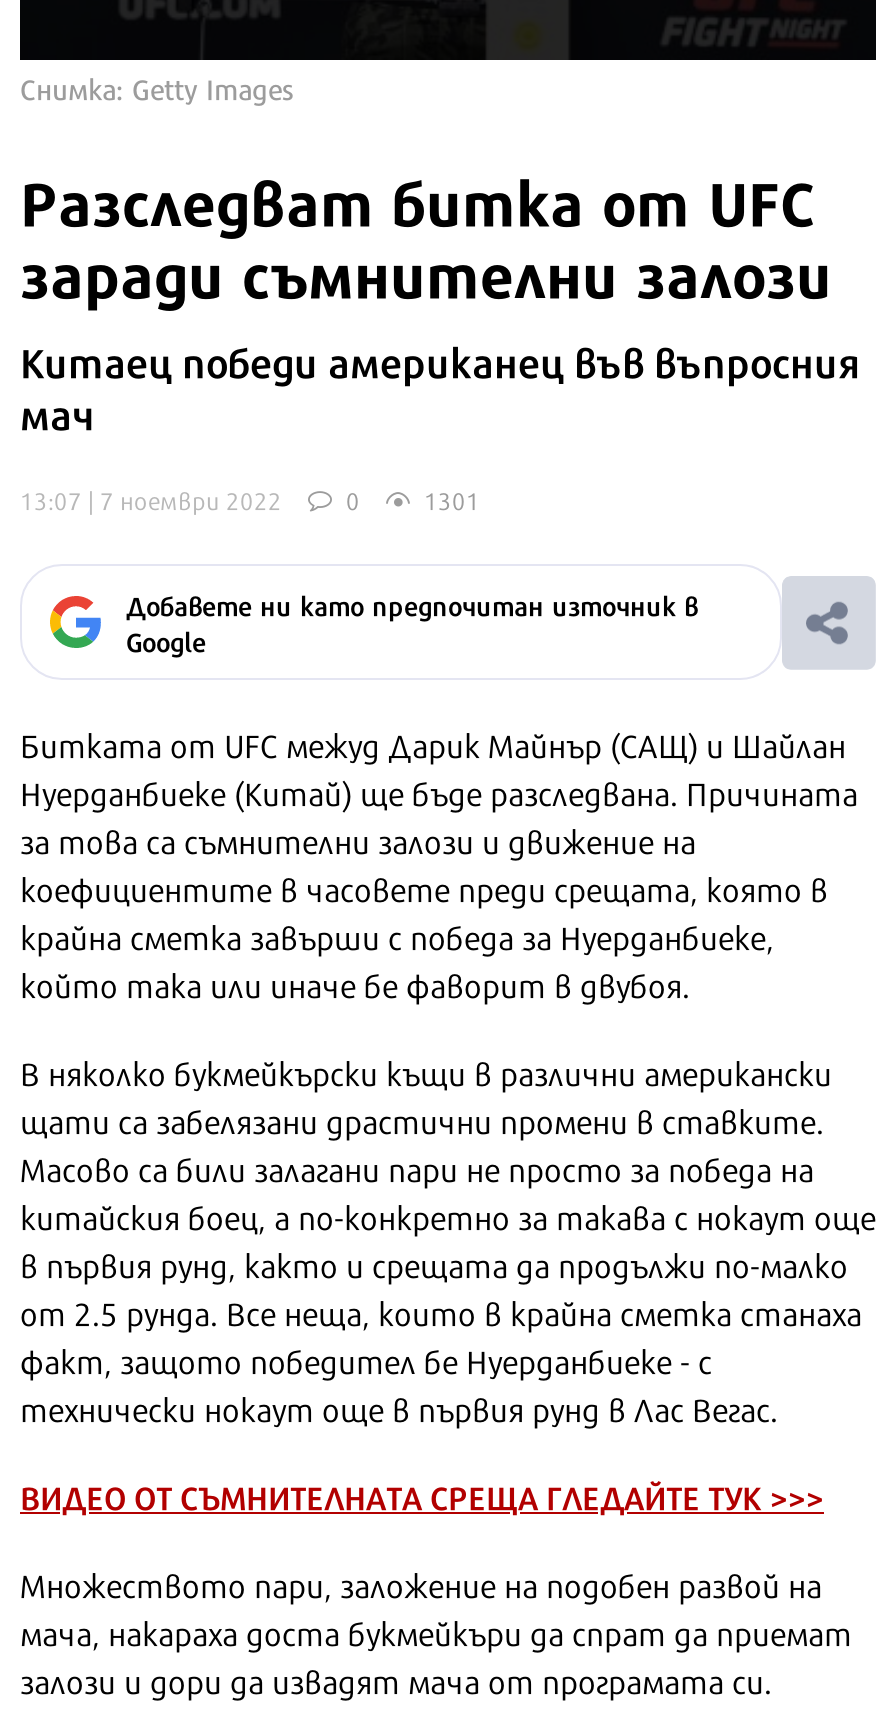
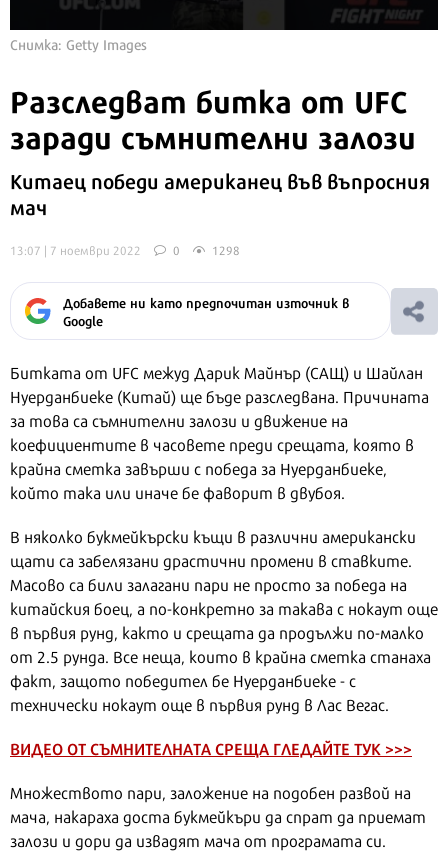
- 1301
+ 1298
